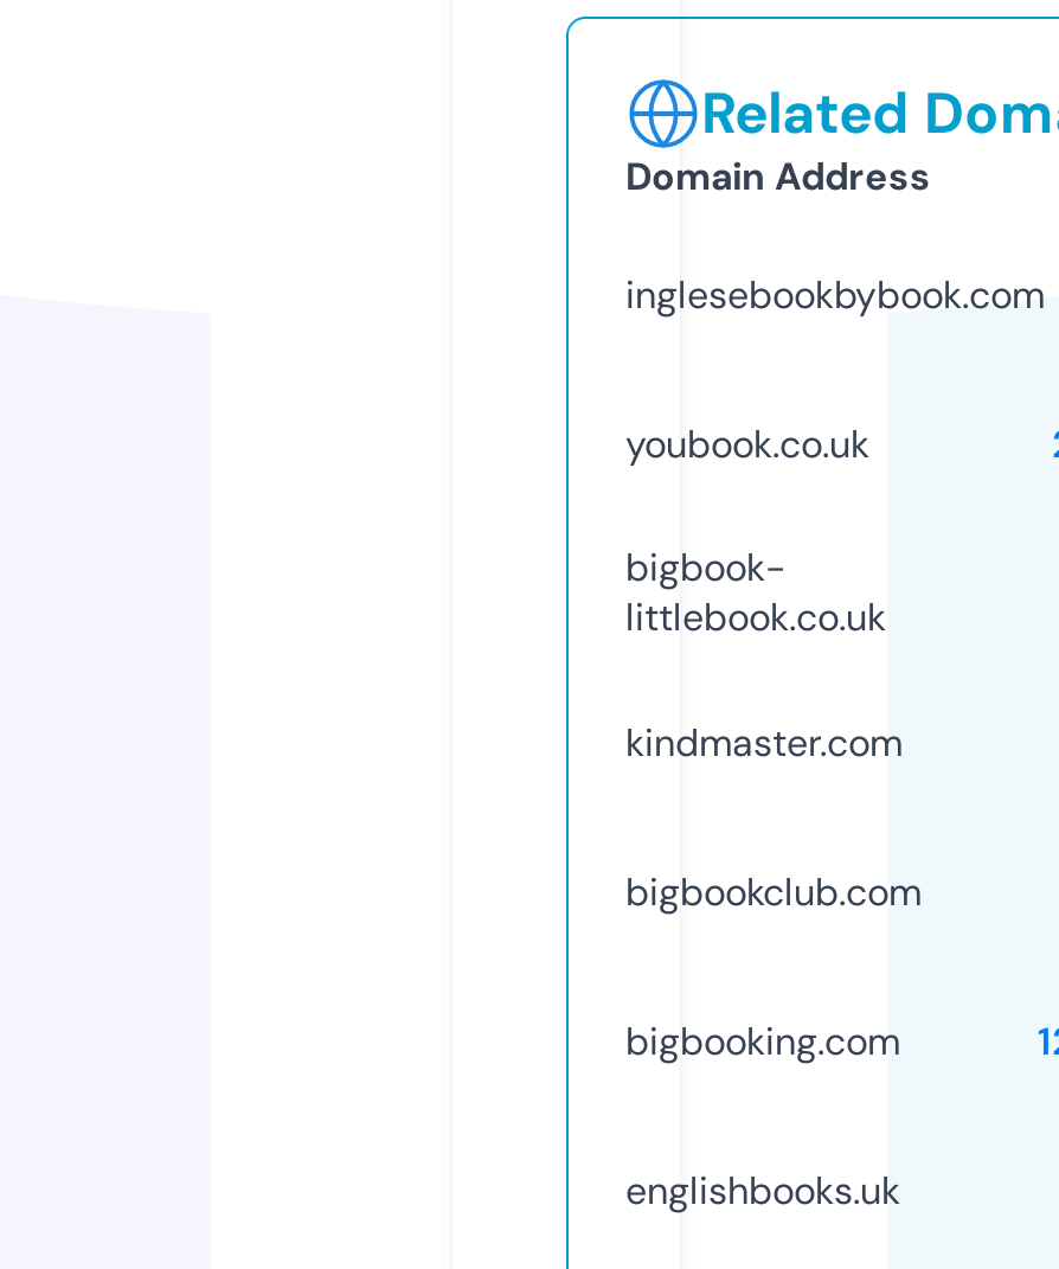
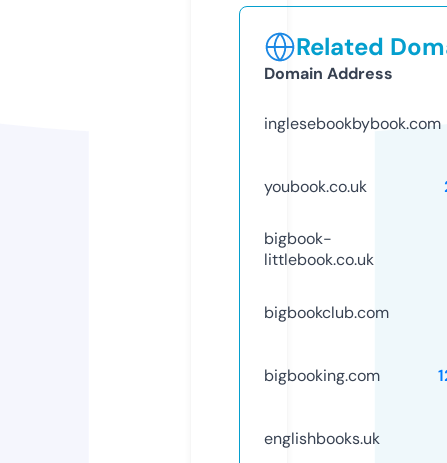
- kindmaster.com
